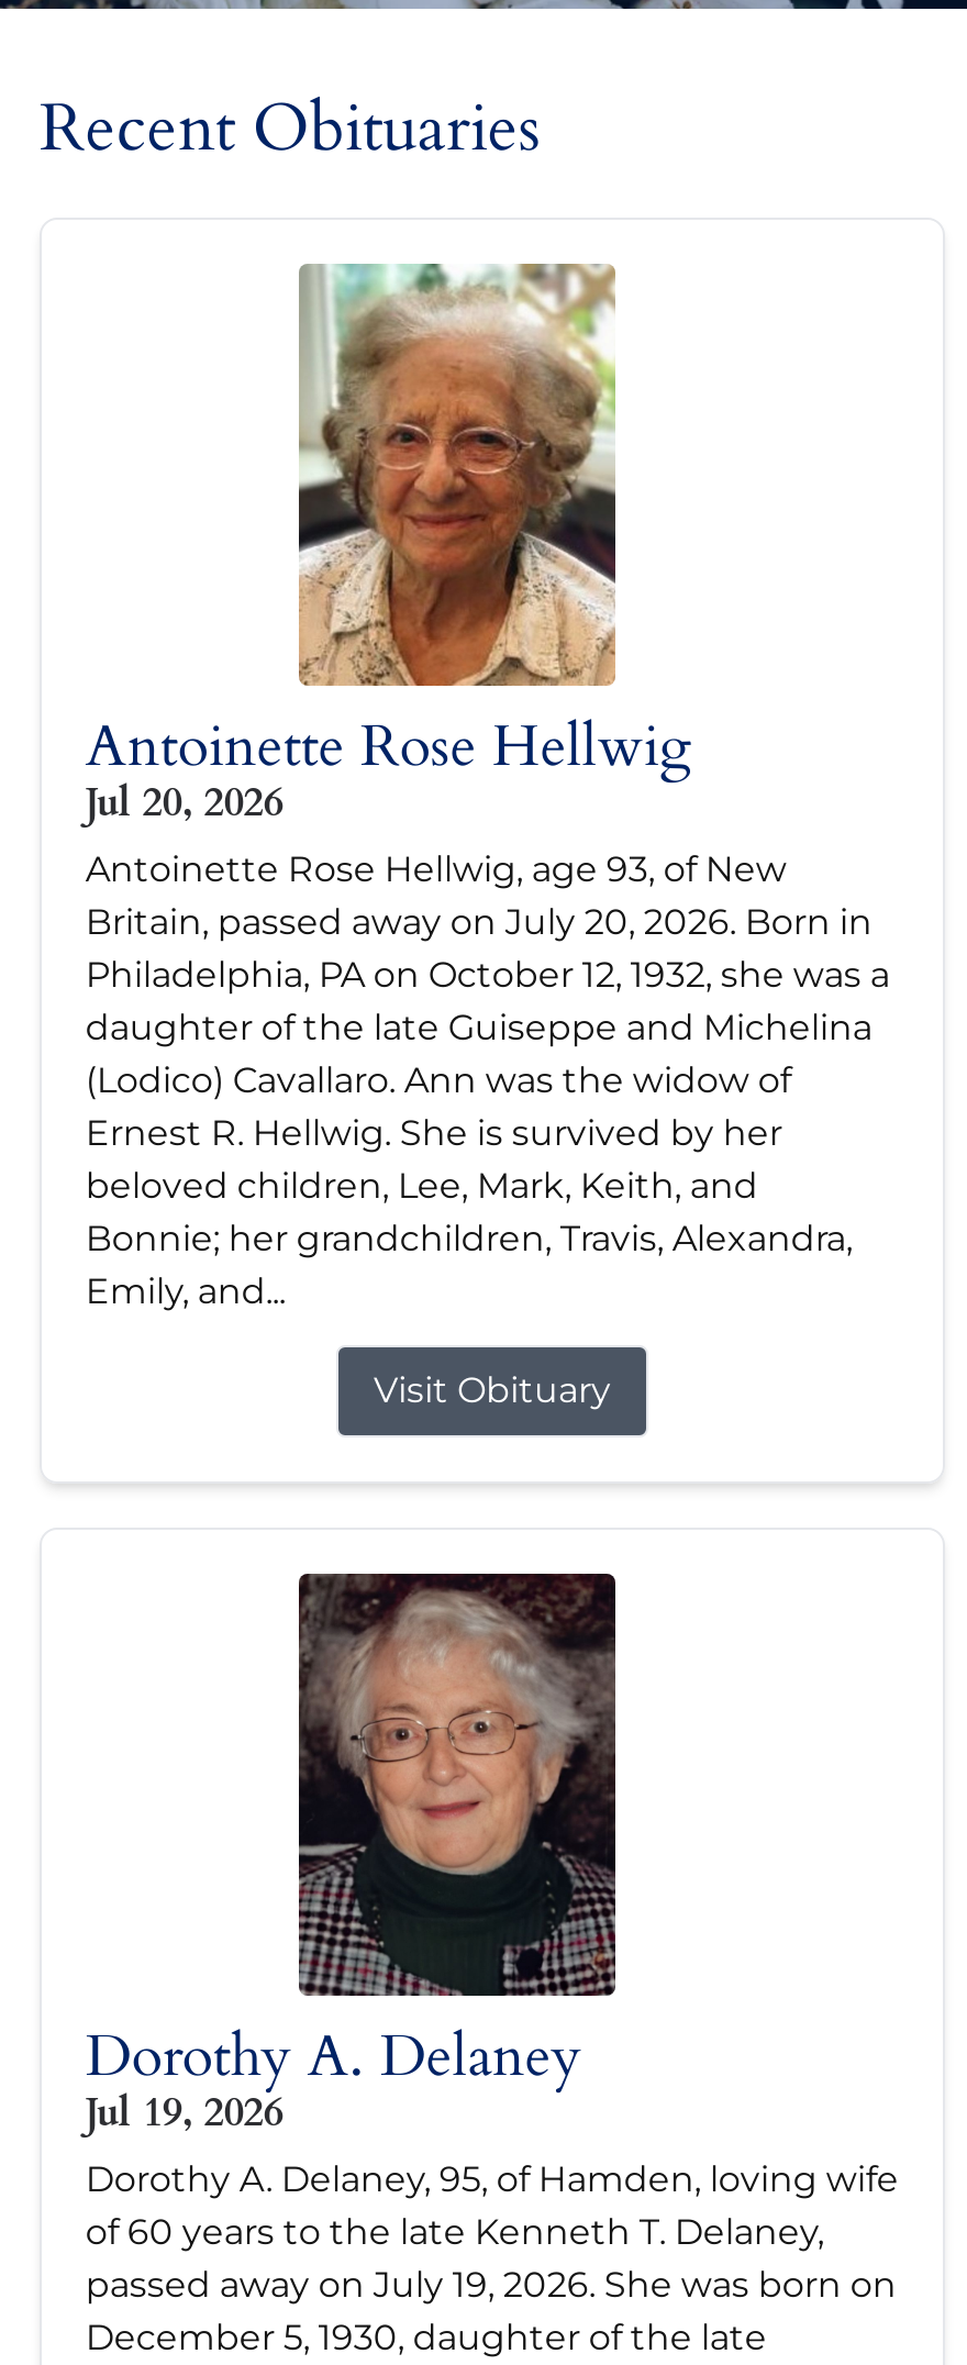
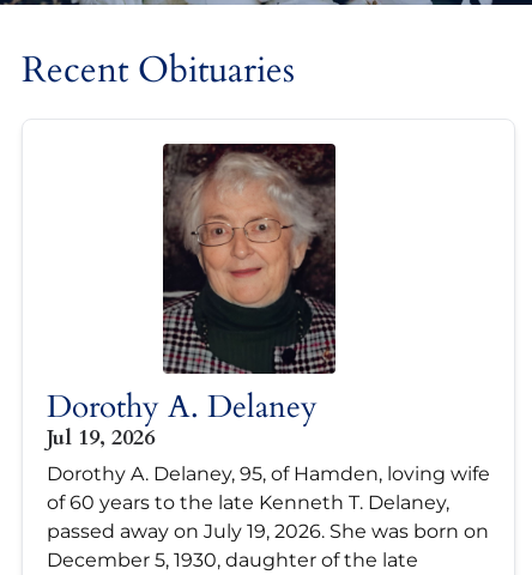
- [image]
- Antoinette Rose Hellwig
- Jul 20, 2026
- Antoinette Rose Hellwig, age 93, of New
- Britain, passed away on July 20, 2026. Born in
- Philadelphia, PA on October 12, 1932, she was a
- daughter of the late Guiseppe and Michelina
- (Lodico) Cavallaro. Ann was the widow of
- Ernest R. Hellwig. She is survived by her
- beloved children, Lee, Mark, Keith, and
- Bonnie; her grandchildren, Travis, Alexandra,
- Emily, and...
- Visit Obituary
